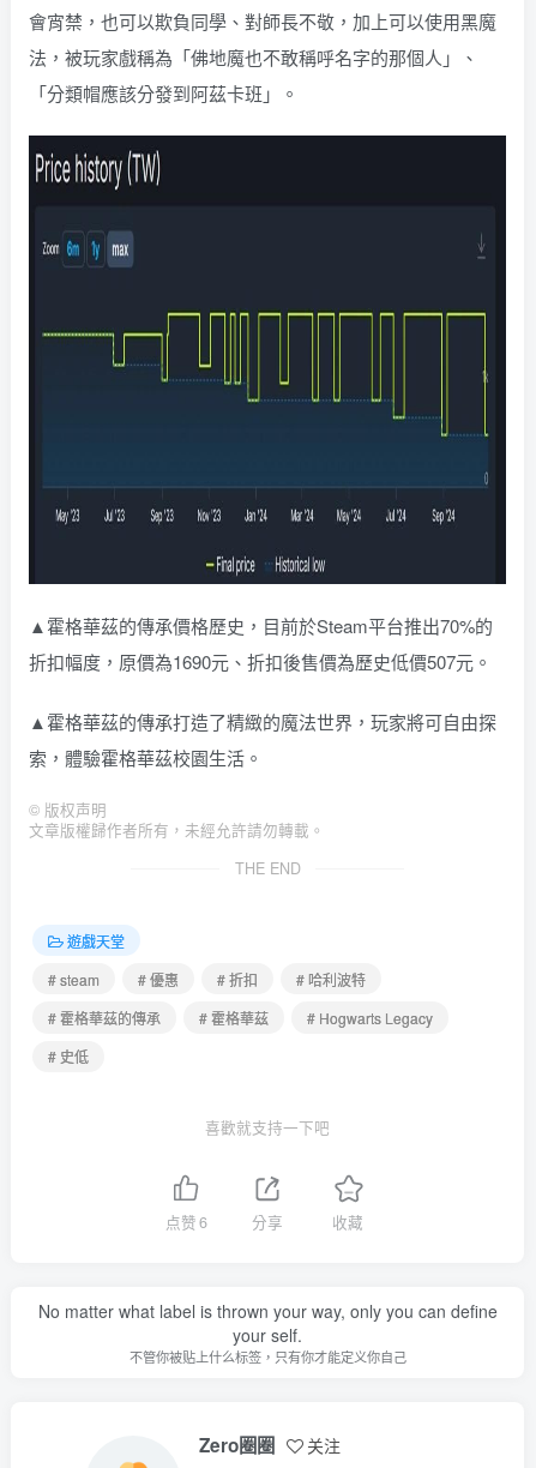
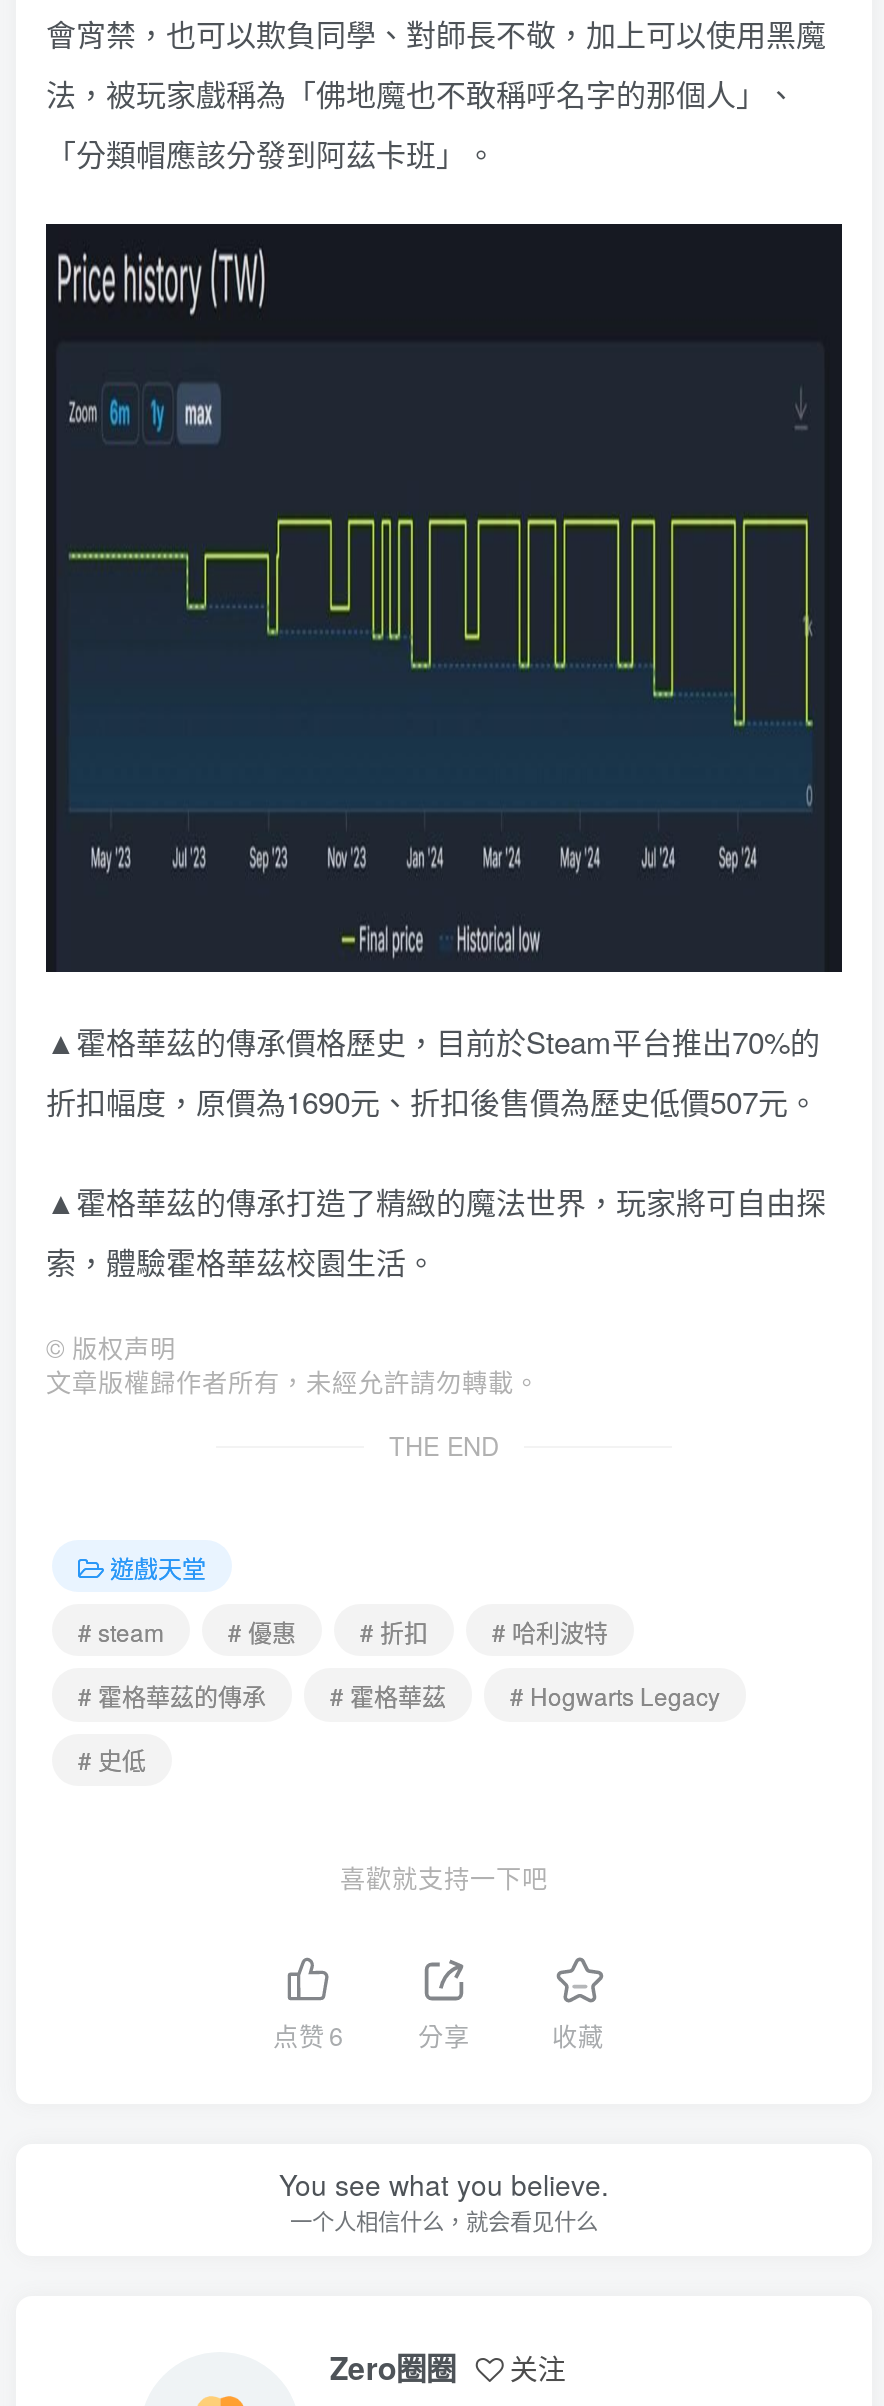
- No matter what label is thrown your way, only you can define
- your self.
- 不管你被贴上什么标签，只有你才能定义你自己
+ You see what you believe.
+ 一个人相信什么，就会看见什么
